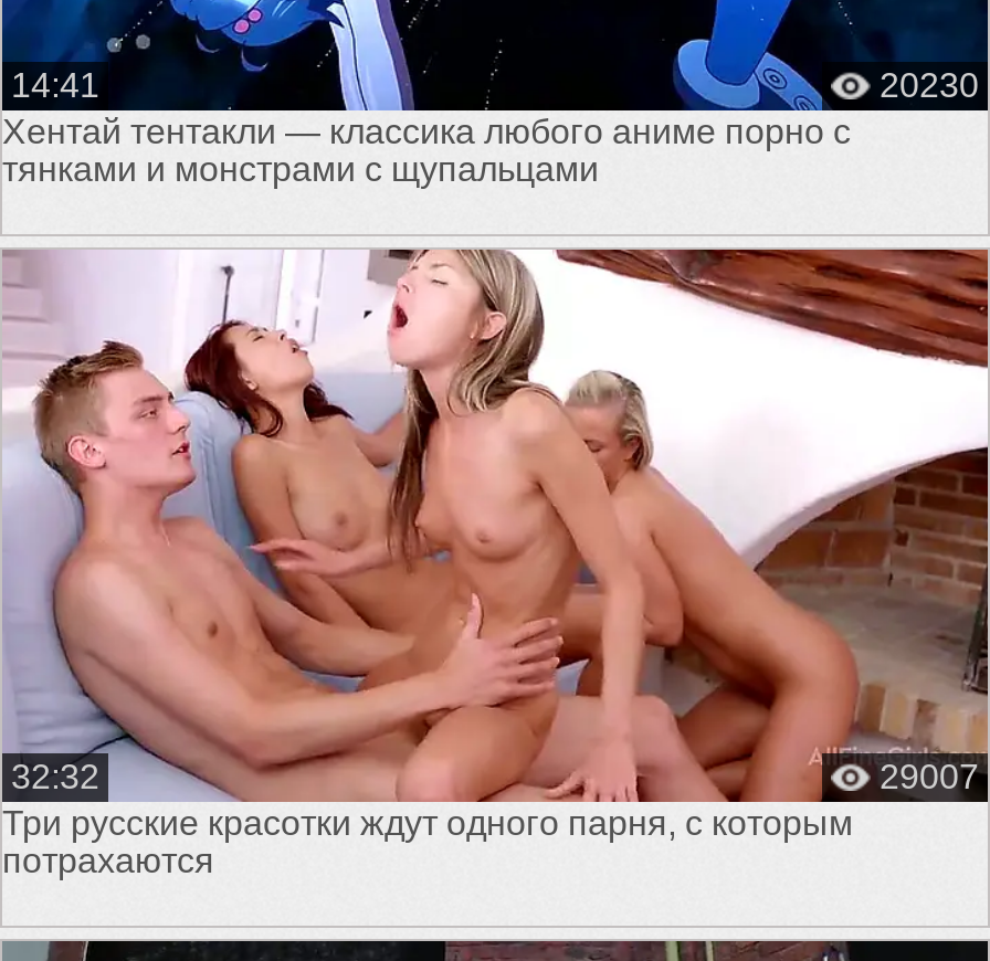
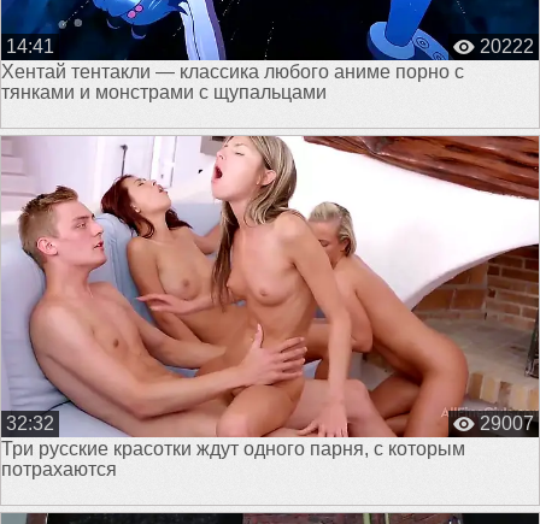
- 20230
+ 20222
